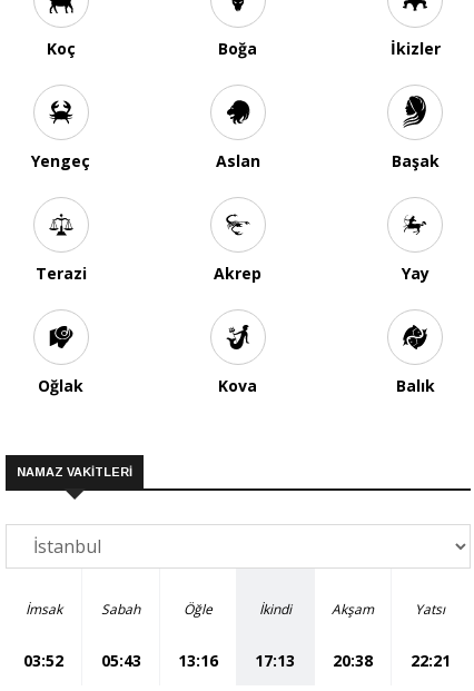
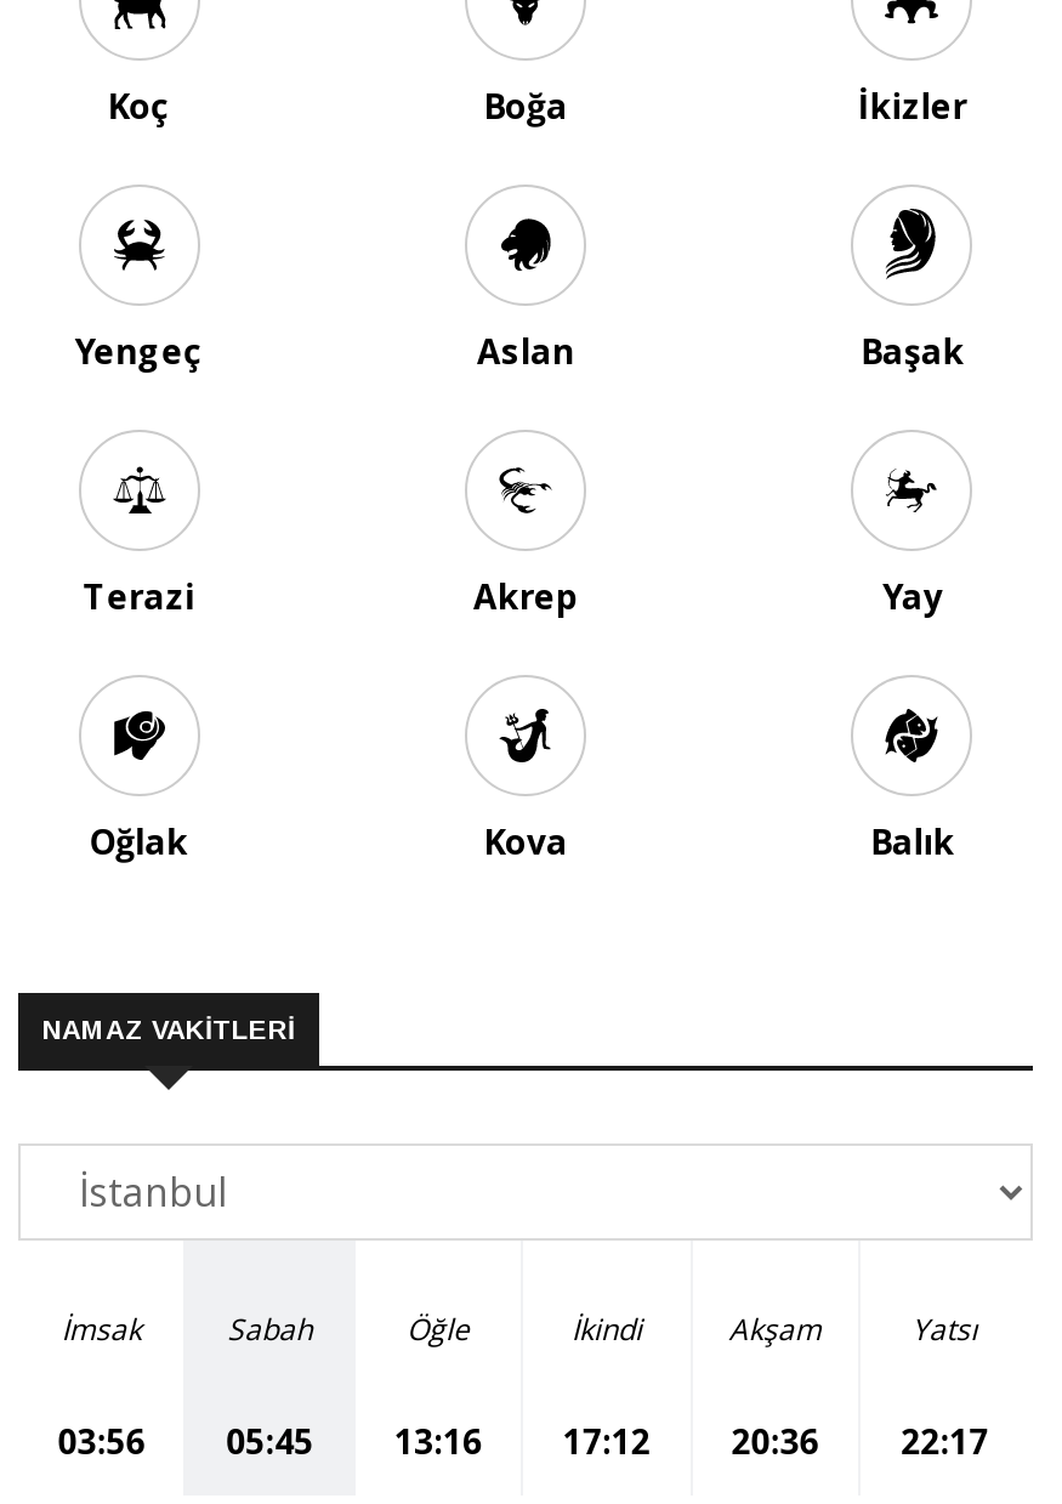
- 03:52
+ 03:56

- 05:43
+ 05:45

- 17:13
+ 17:12

- 20:38
+ 20:36

- 22:21
+ 22:17
